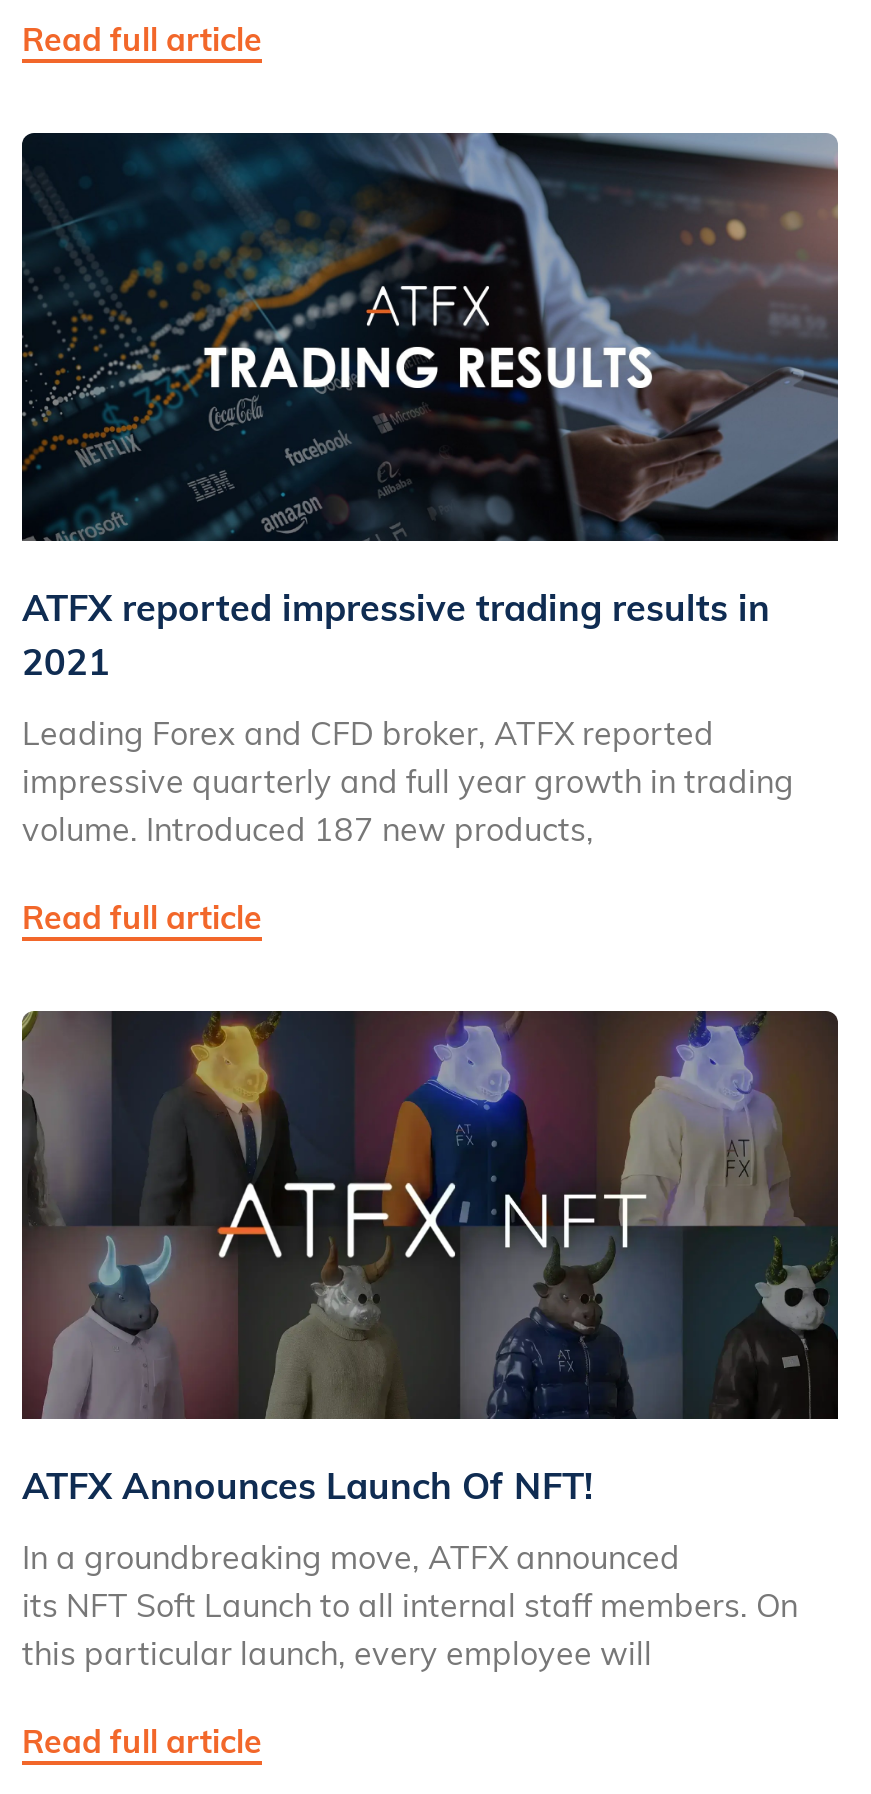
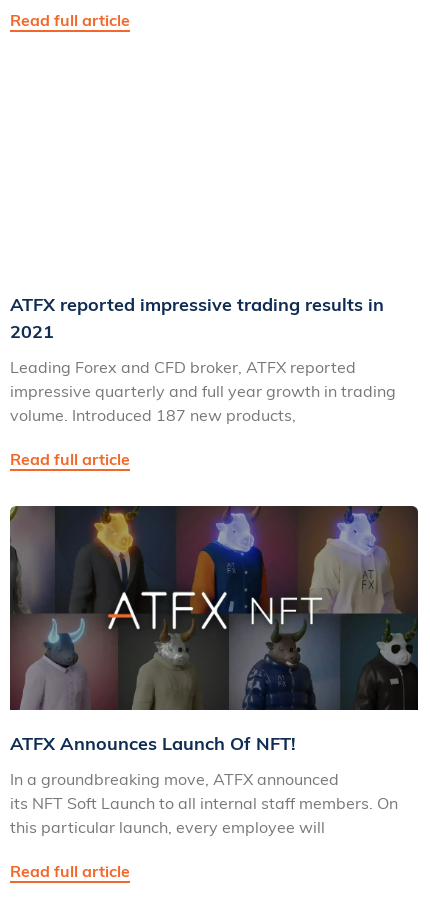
- [image]
